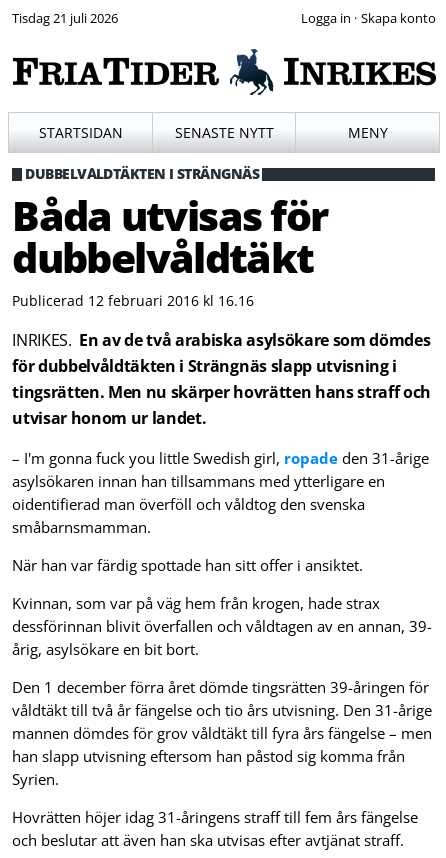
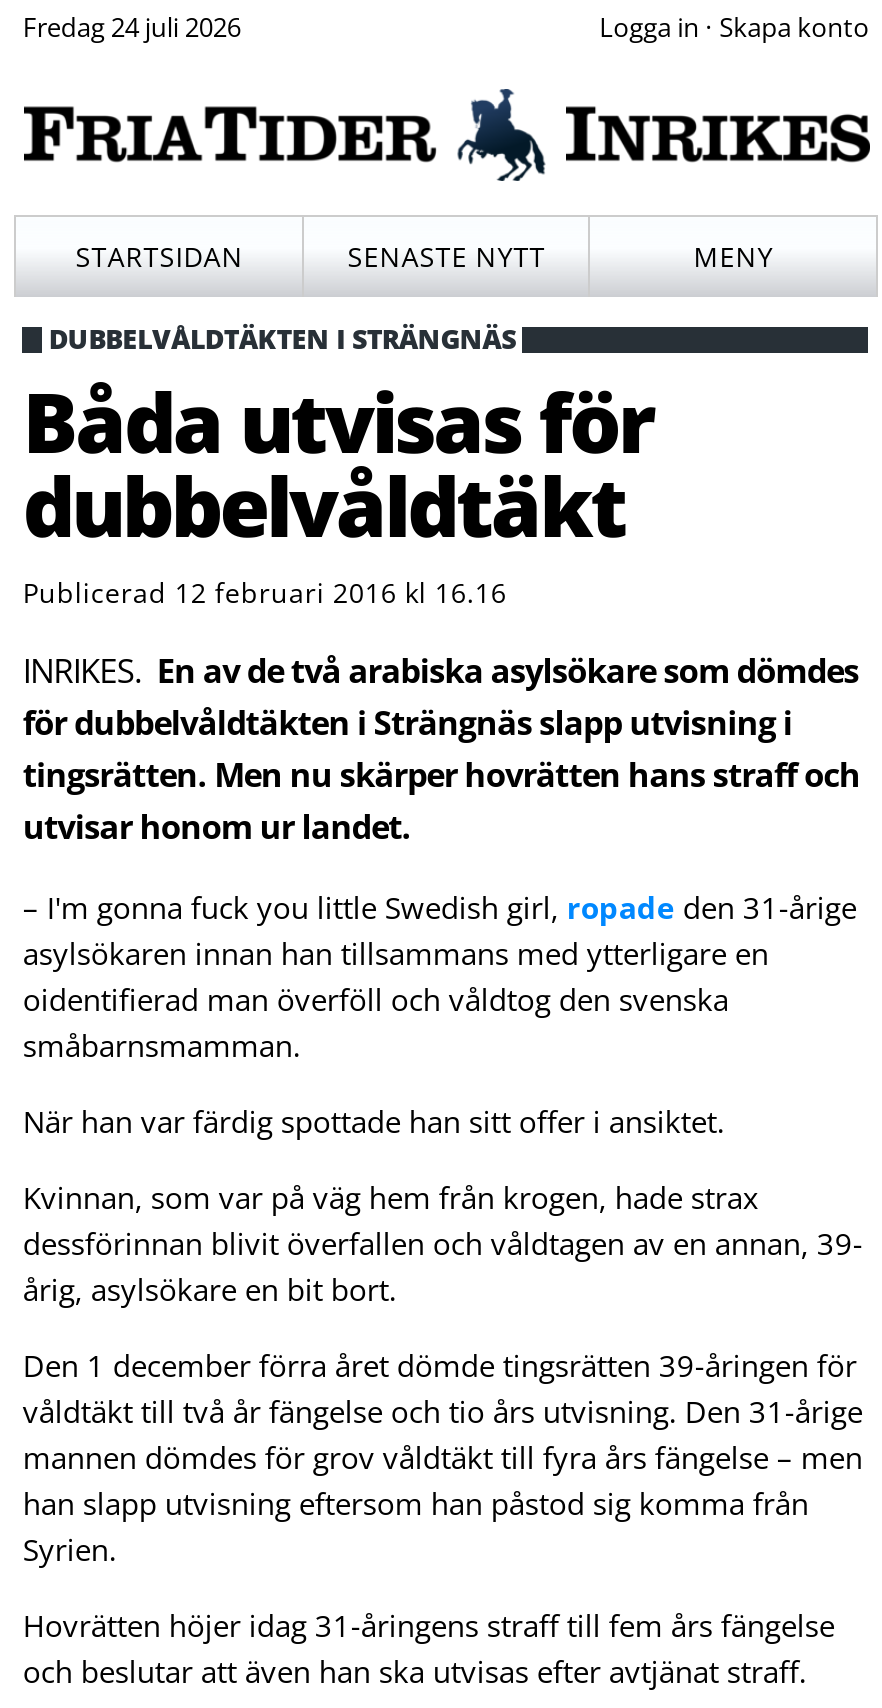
- Tisdag 21 juli 2026
+ Fredag 24 juli 2026
